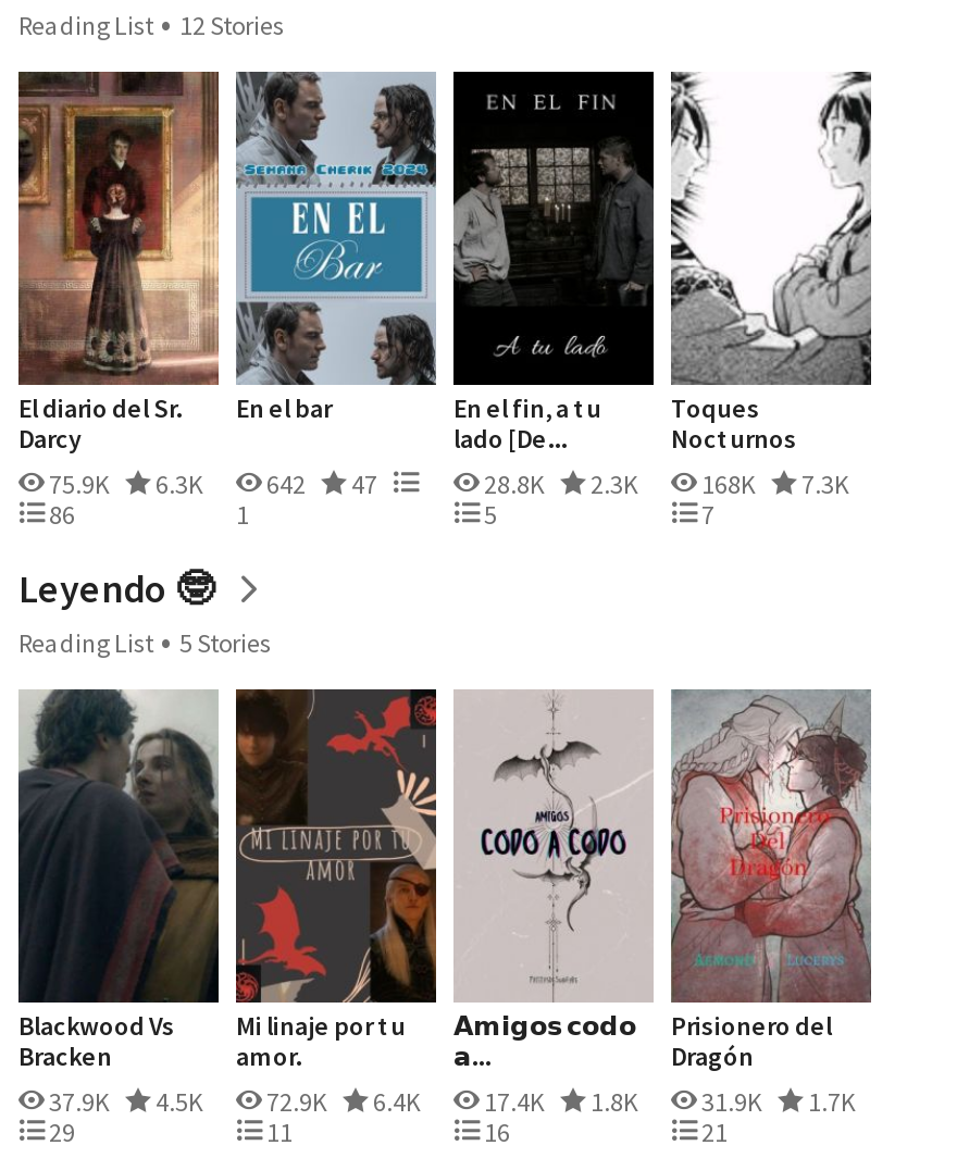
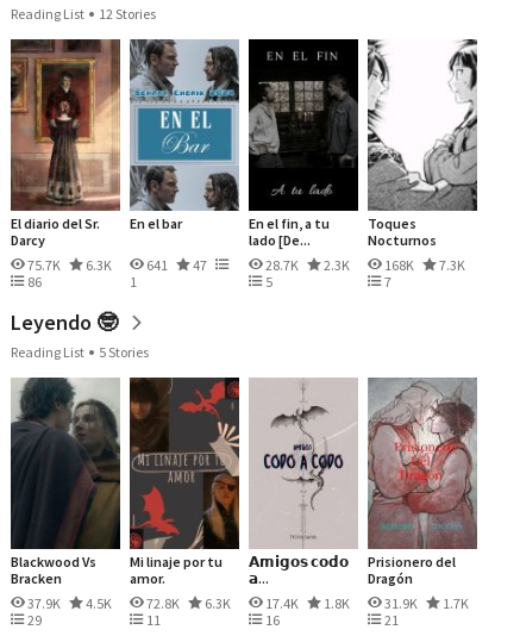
- 75.9K
+ 75.7K

- 642
+ 641

- 28.8K 2.3K 168K 7.3K
+ 28.7K 2.3K 168K 7.3K

- 72.9K
- 6.4K
+ 72.8K
+ 6.3K
